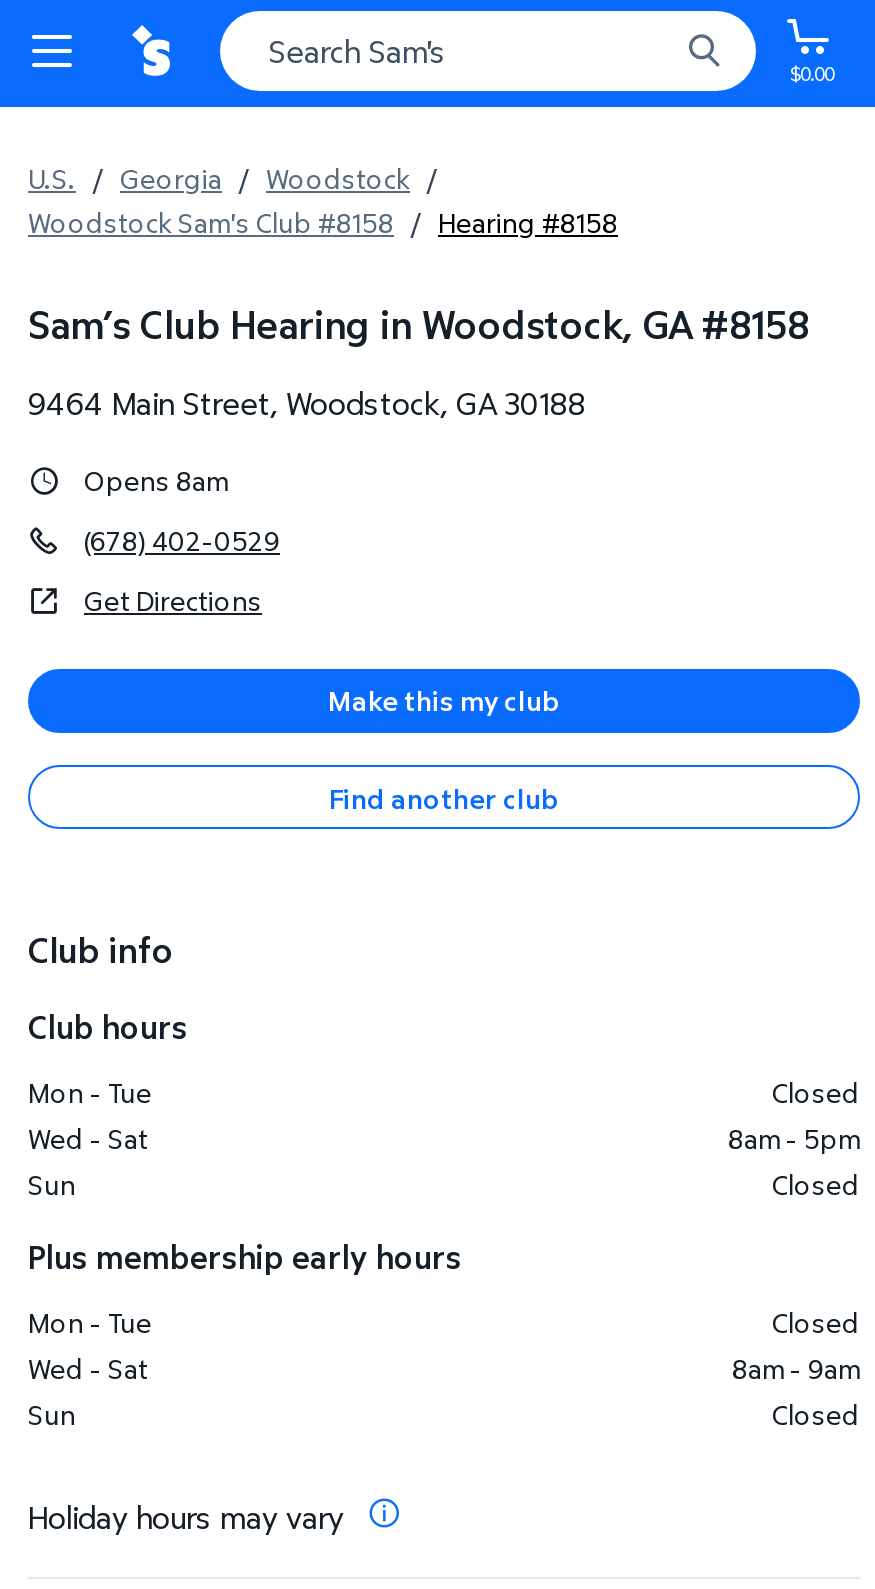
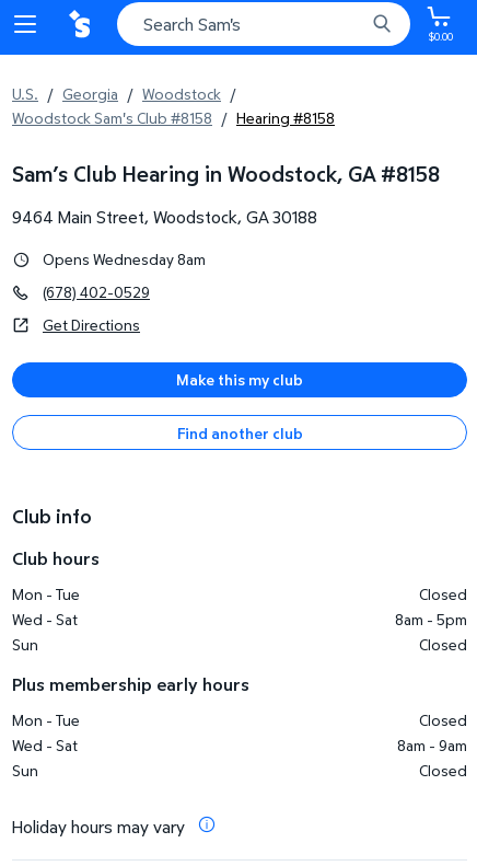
- Opens 8am
+ Opens Wednesday 8am
